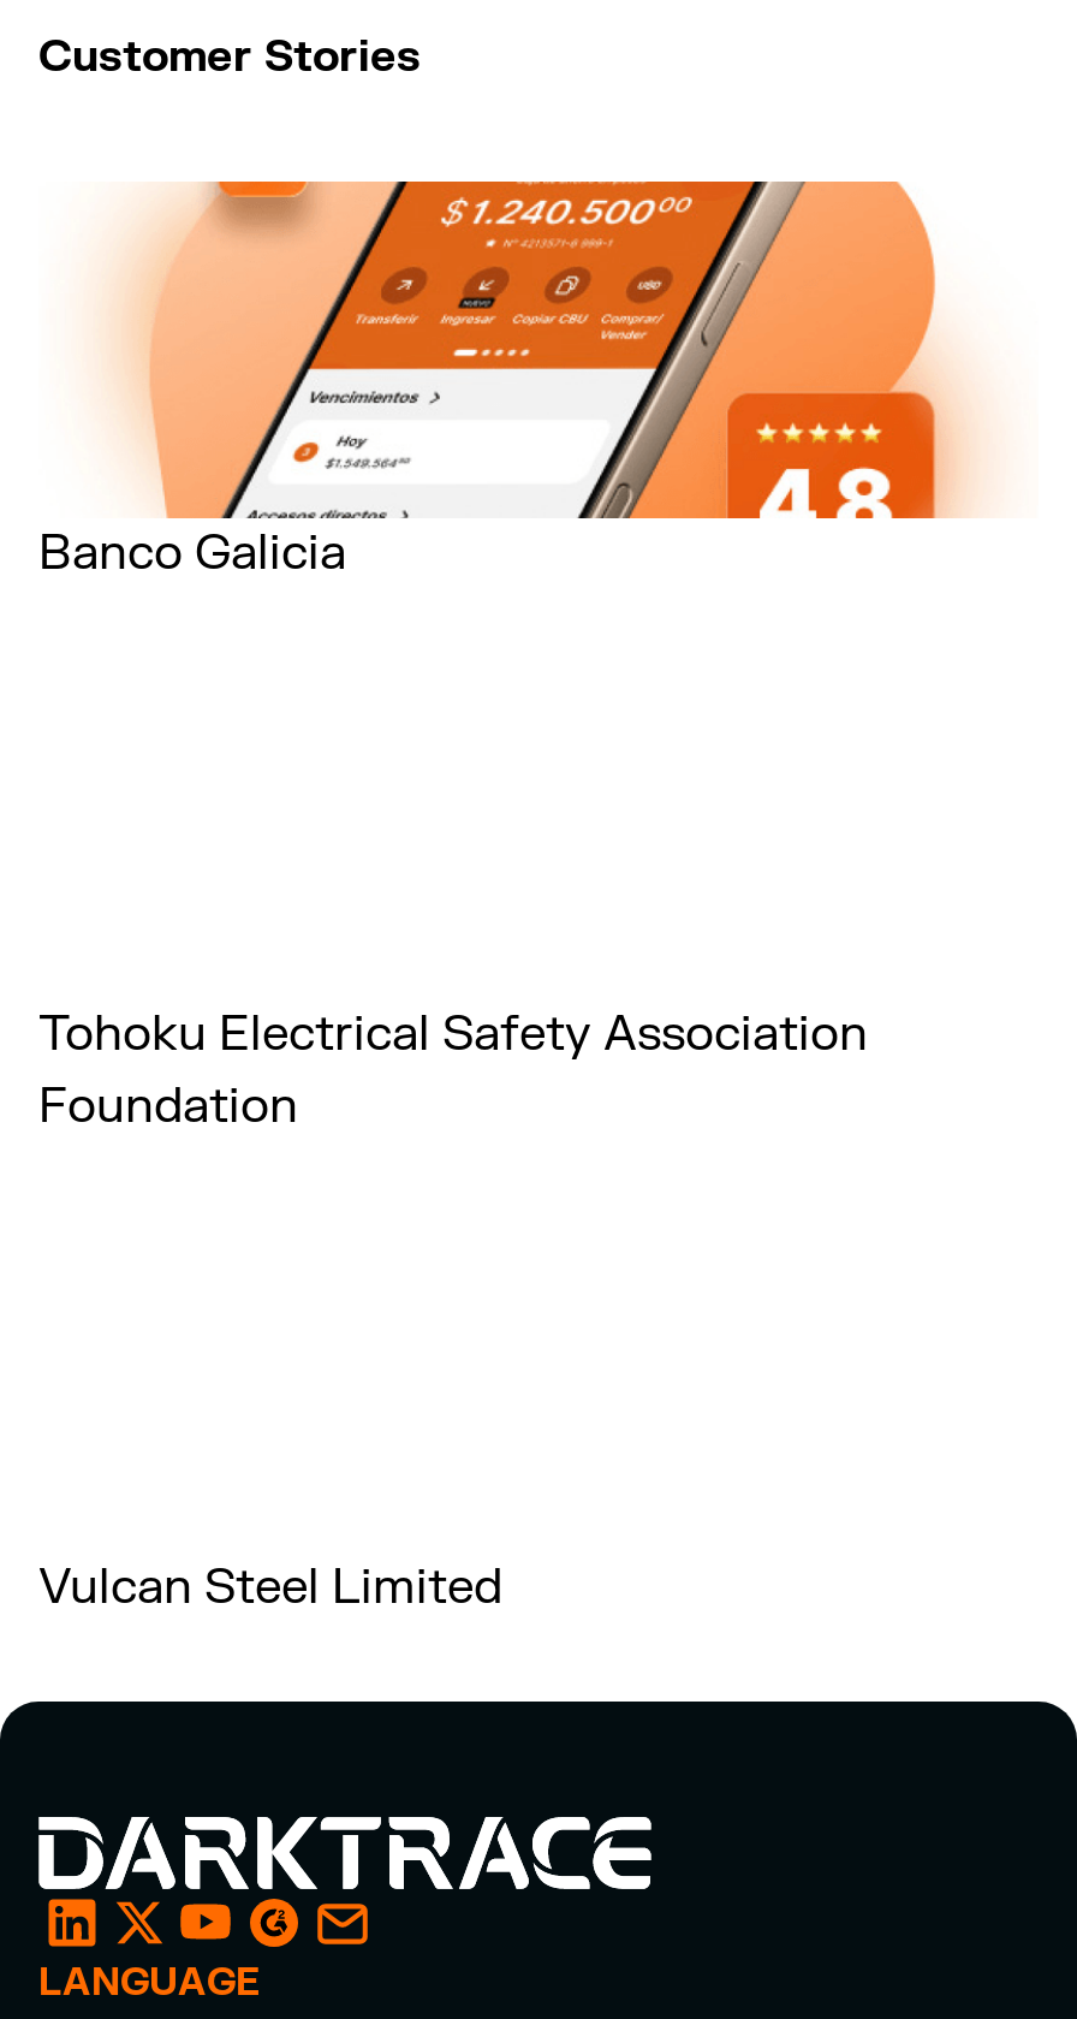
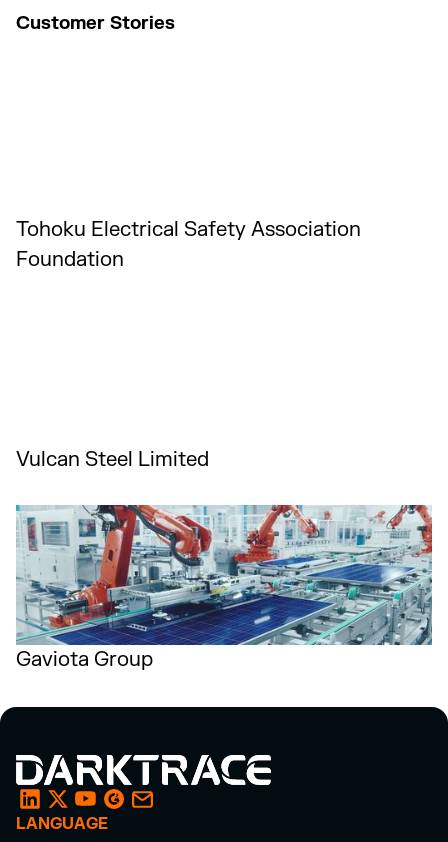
- [image]
- Banco Galicia

moved up: Tohoku Electrical Safety Association | Foundation | Vulcan Steel Limited

+ [image]
+ Gaviota Group
